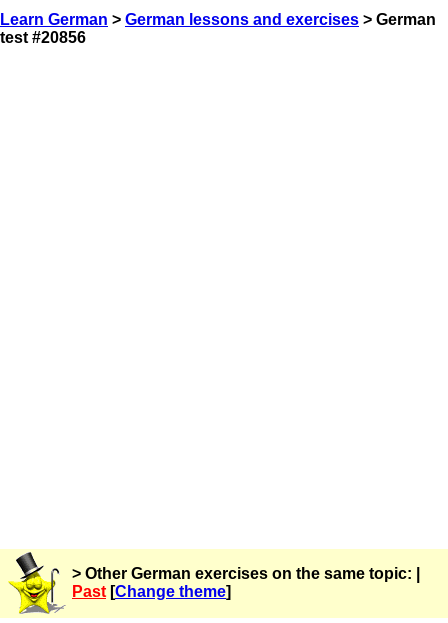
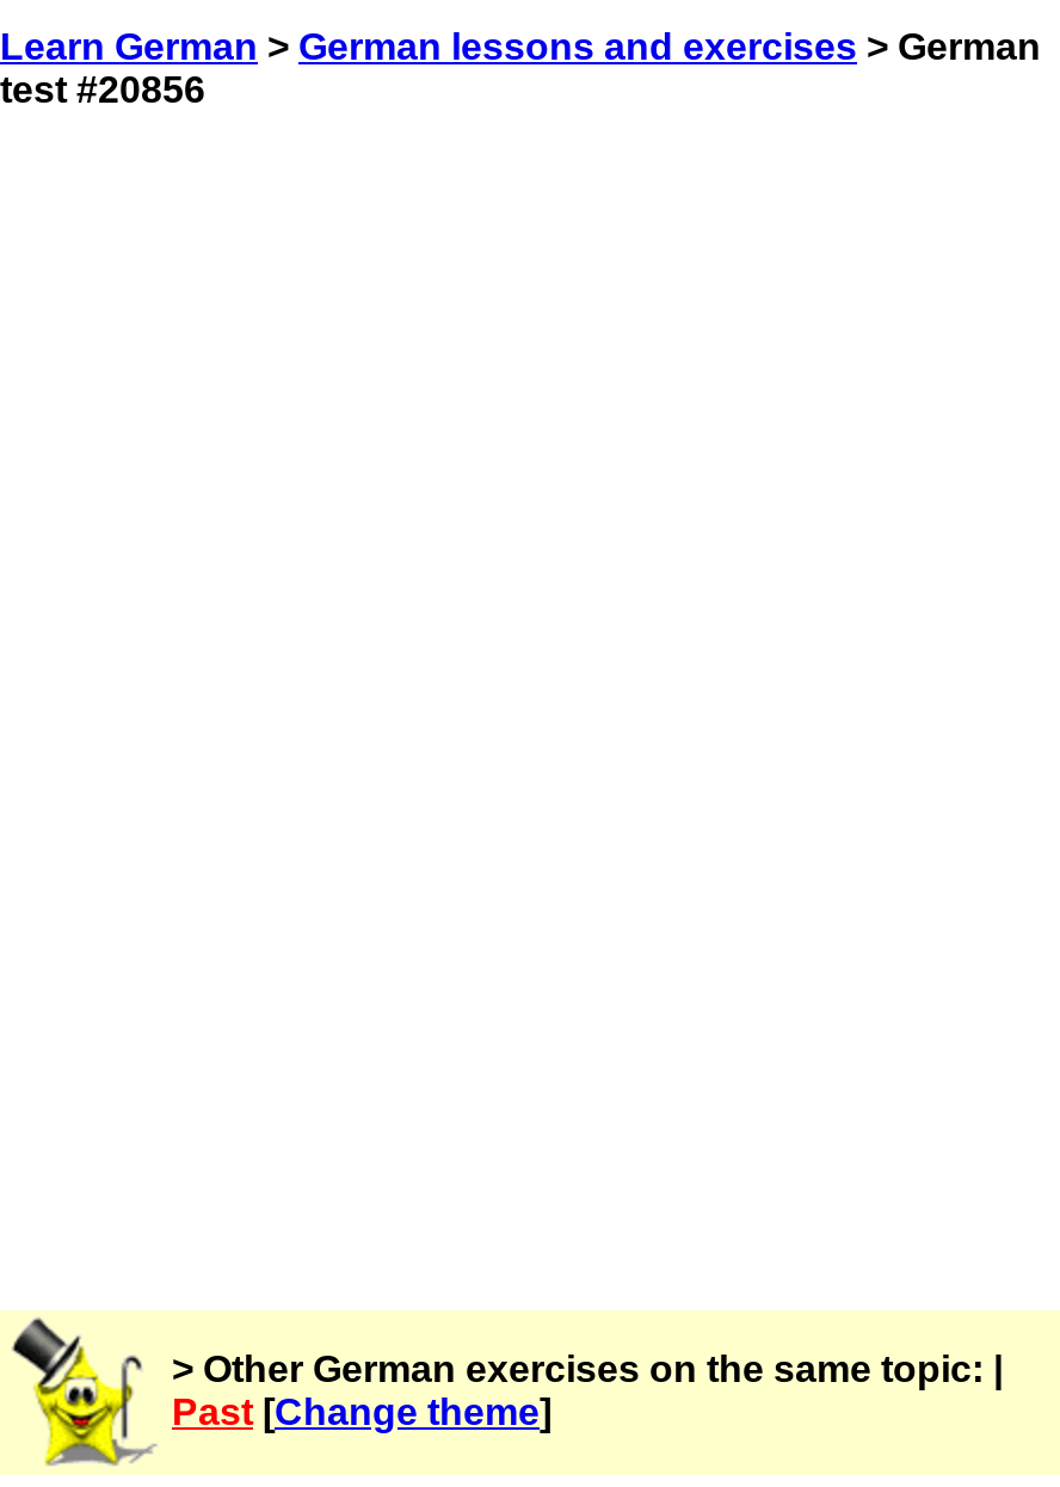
- [image]
+ [image]
